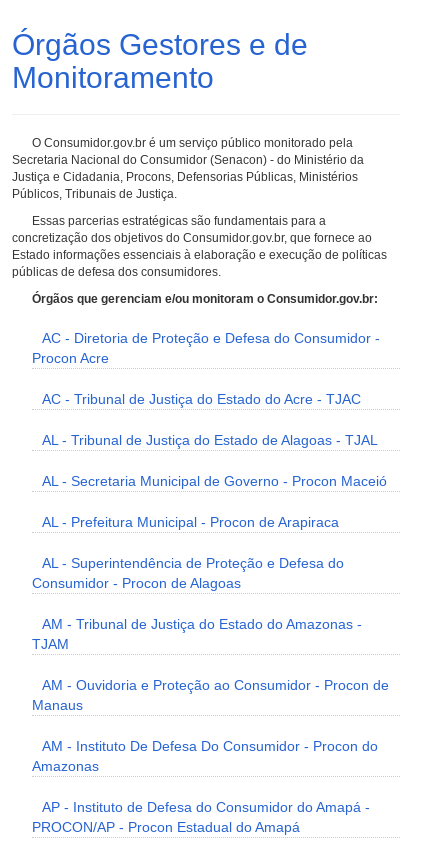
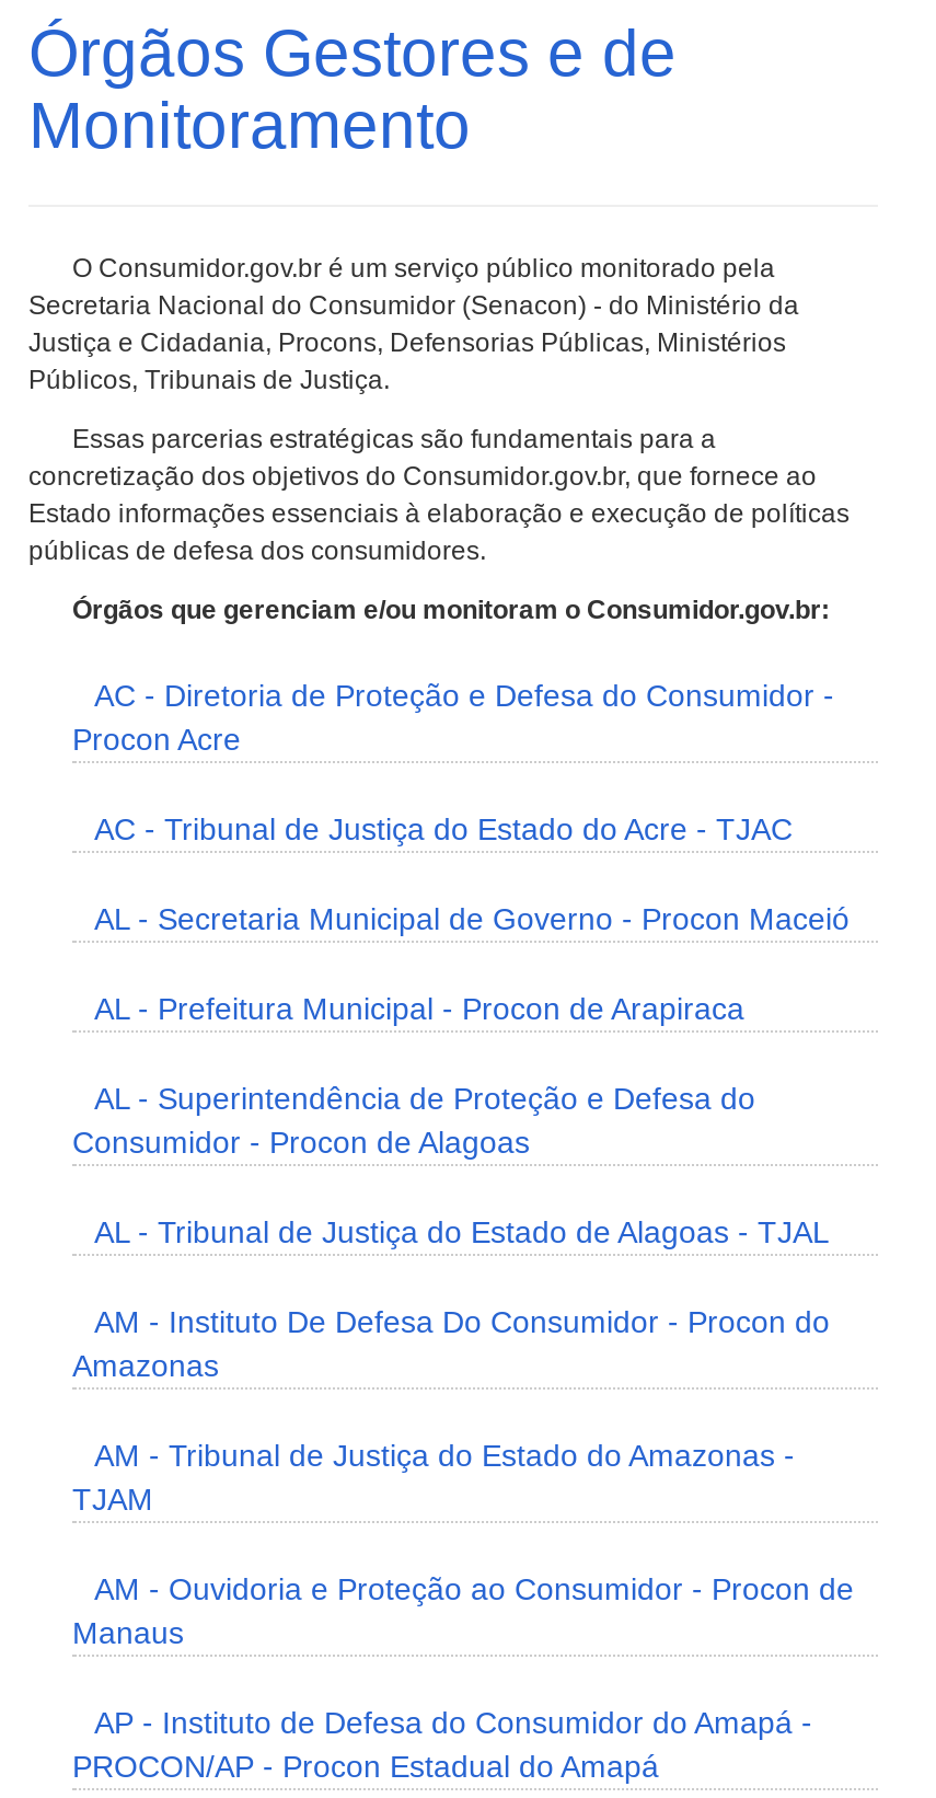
moved down: AL - Tribunal de Justiça do Estado de Alagoas - TJAL

moved up: AL - Secretaria Municipal de Governo - Procon Maceió | AL - Prefeitura Municipal - Procon de Arapiraca | AL - Superintendência de Proteção e Defesa do | Consumidor - Procon de Alagoas

moved down: AM - Tribunal de Justiça do Estado do Amazonas - | TJAM | AM - Ouvidoria e Proteção ao Consumidor - Procon de | Manaus

moved up: AM - Instituto De Defesa Do Consumidor - Procon do | Amazonas
